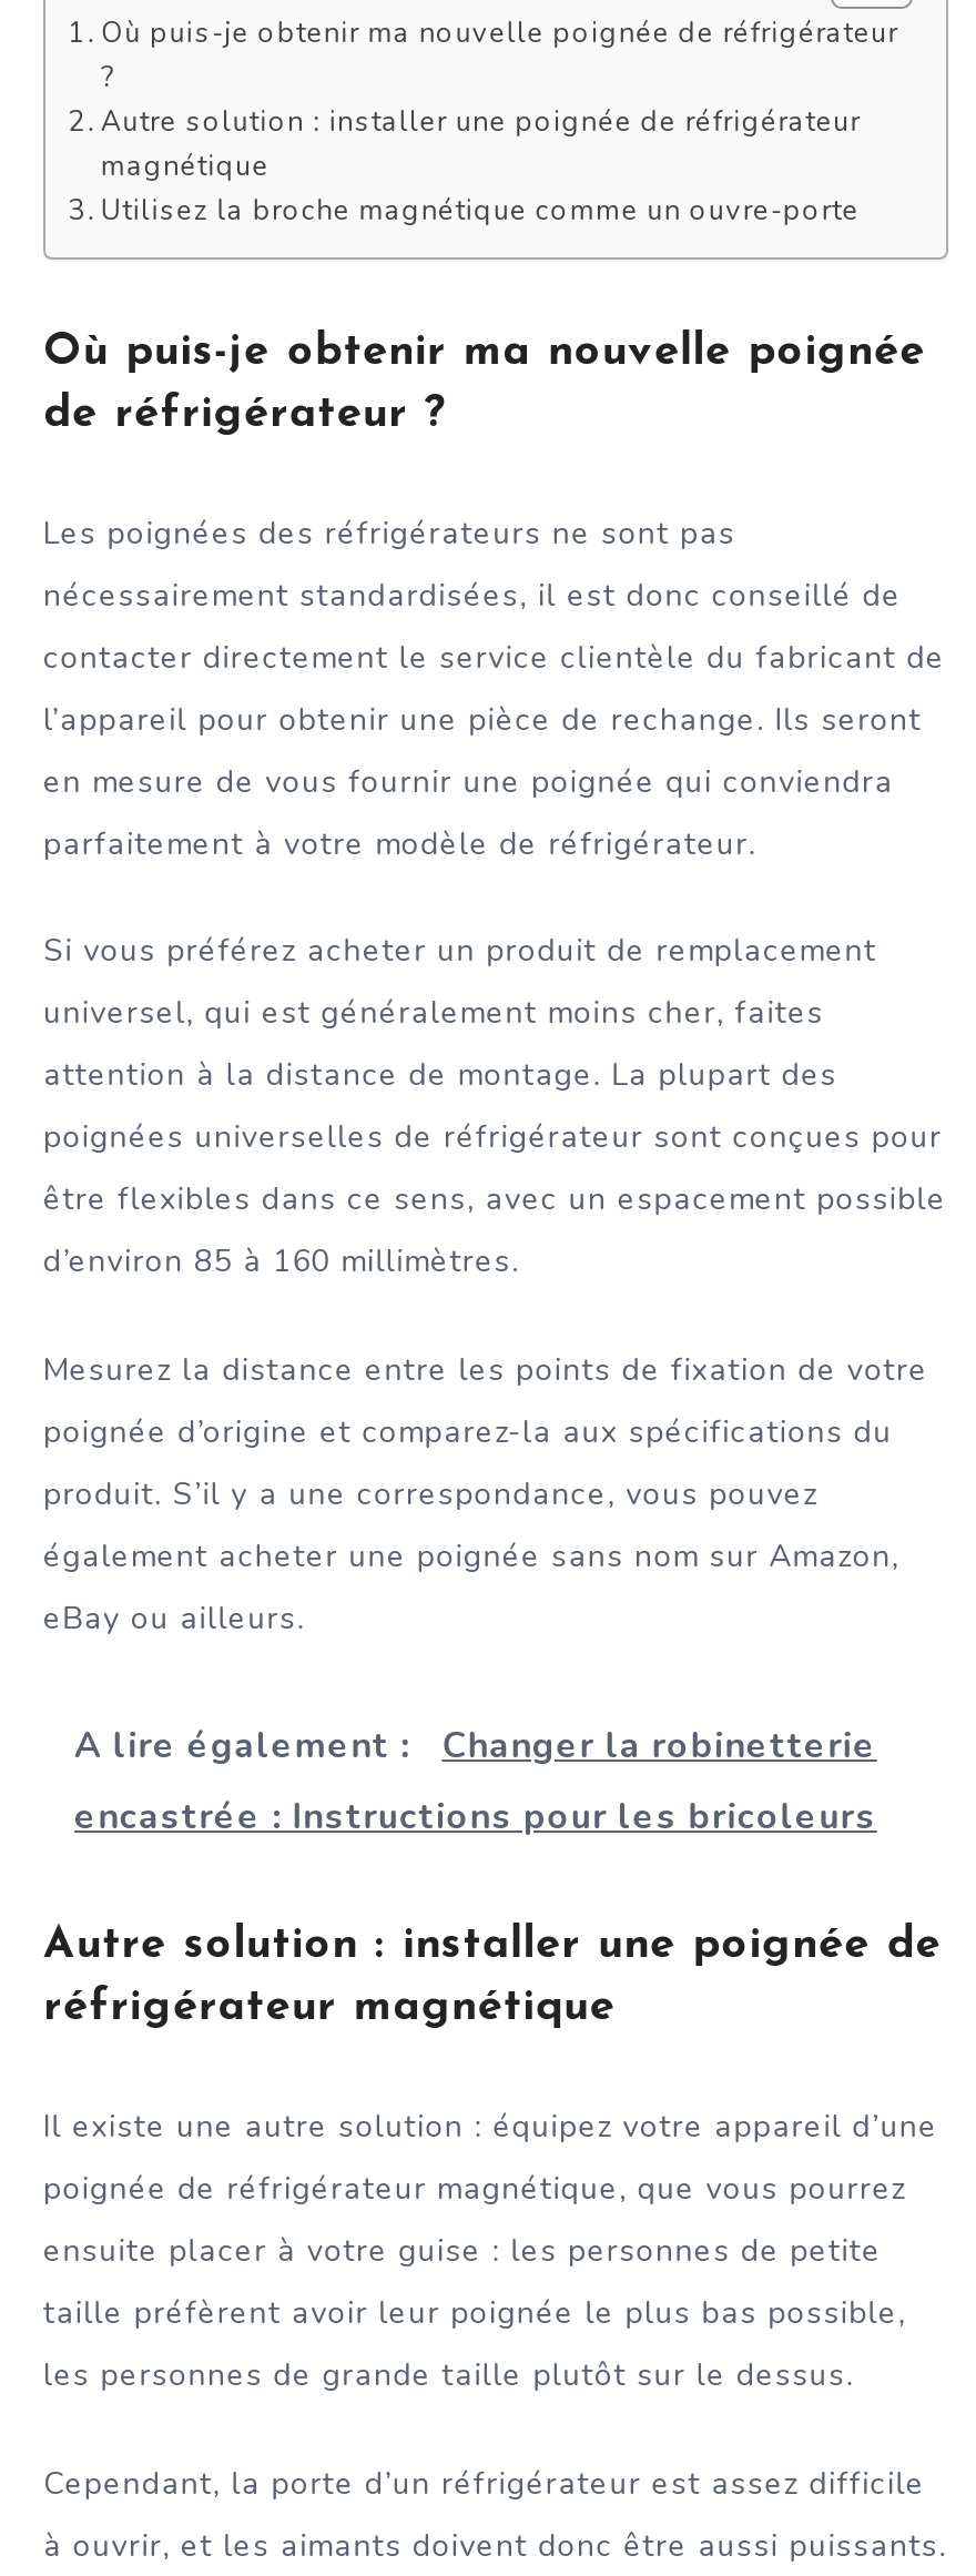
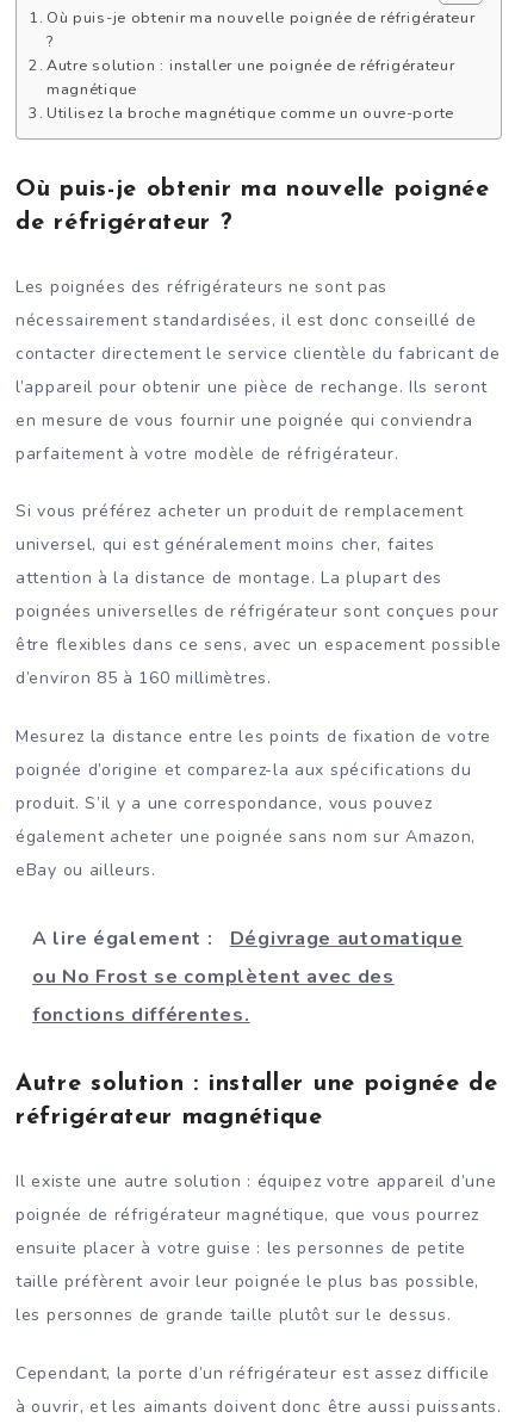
- A lire également : Changer la robinetterie
- encastrée : Instructions pour les bricoleurs
+ A lire également : Dégivrage automatique
+ ou No Frost se complètent avec des
+ fonctions différentes.
